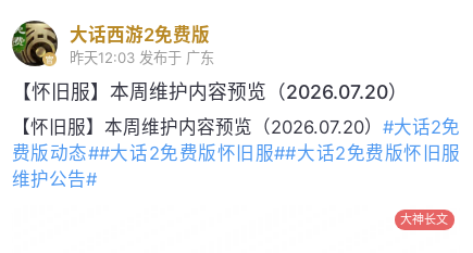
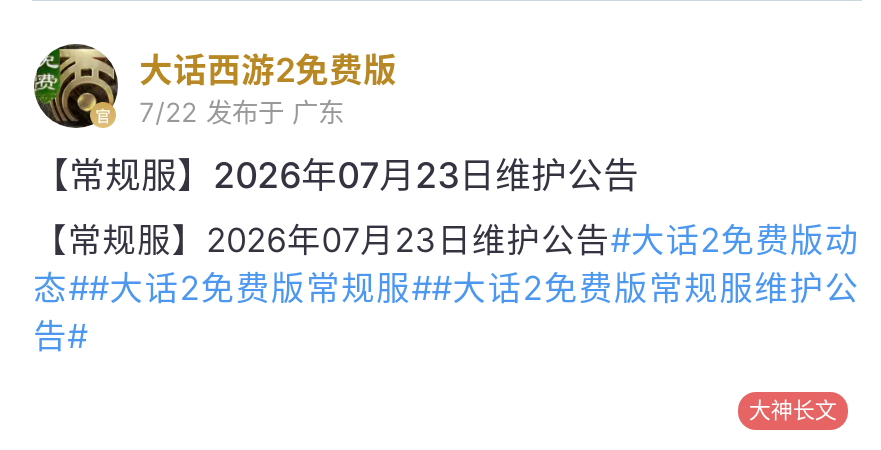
- 昨天12:03 发布于 广东
+ 7/22 发布于 广东

- 【怀旧服】本周维护内容预览（2026.07.20）
+ 【常规服】2026年07月23日维护公告

- 【怀旧服】本周维护内容预览（2026.07.20）#大话2免
- 费版动态##大话2免费版怀旧服##大话2免费版怀旧服
- 维护公告#
+ 【常规服】2026年07月23日维护公告#大话2免费版动
+ 态##大话2免费版常规服##大话2免费版常规服维护公
+ 告#
